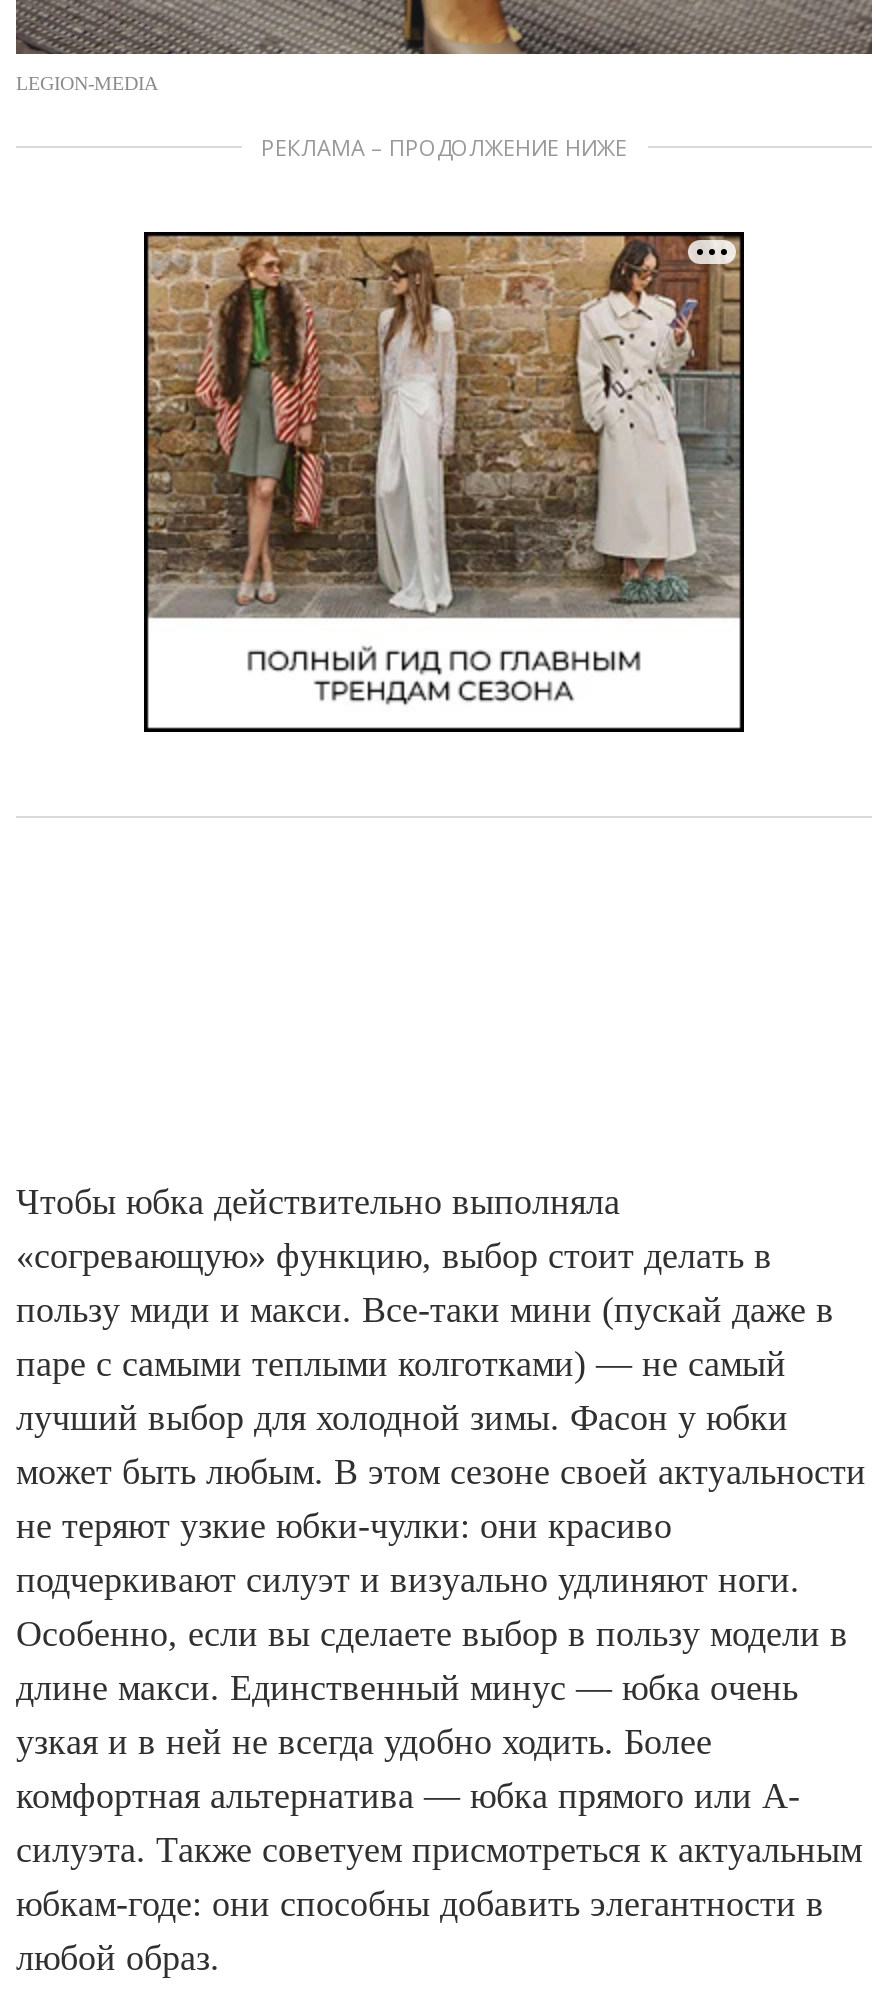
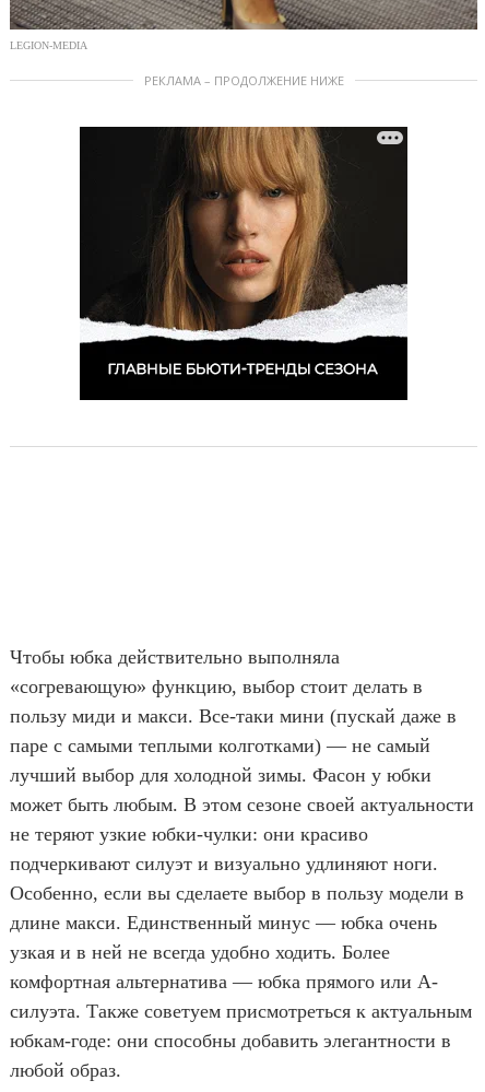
- [image]
+ [image]
